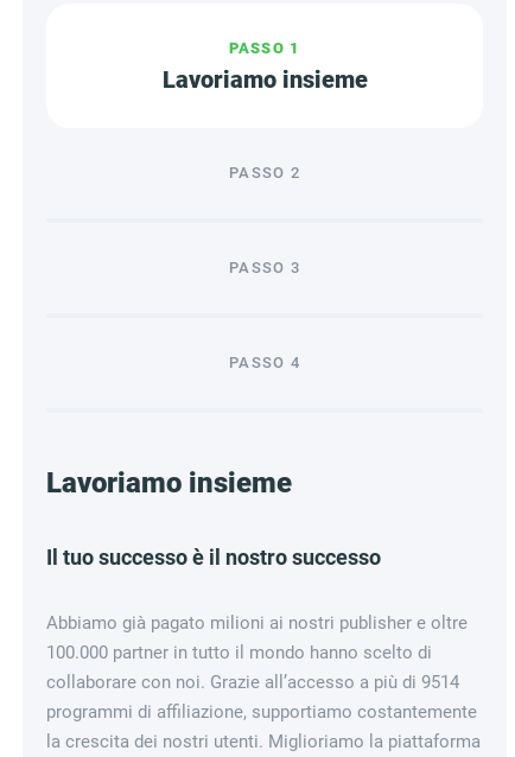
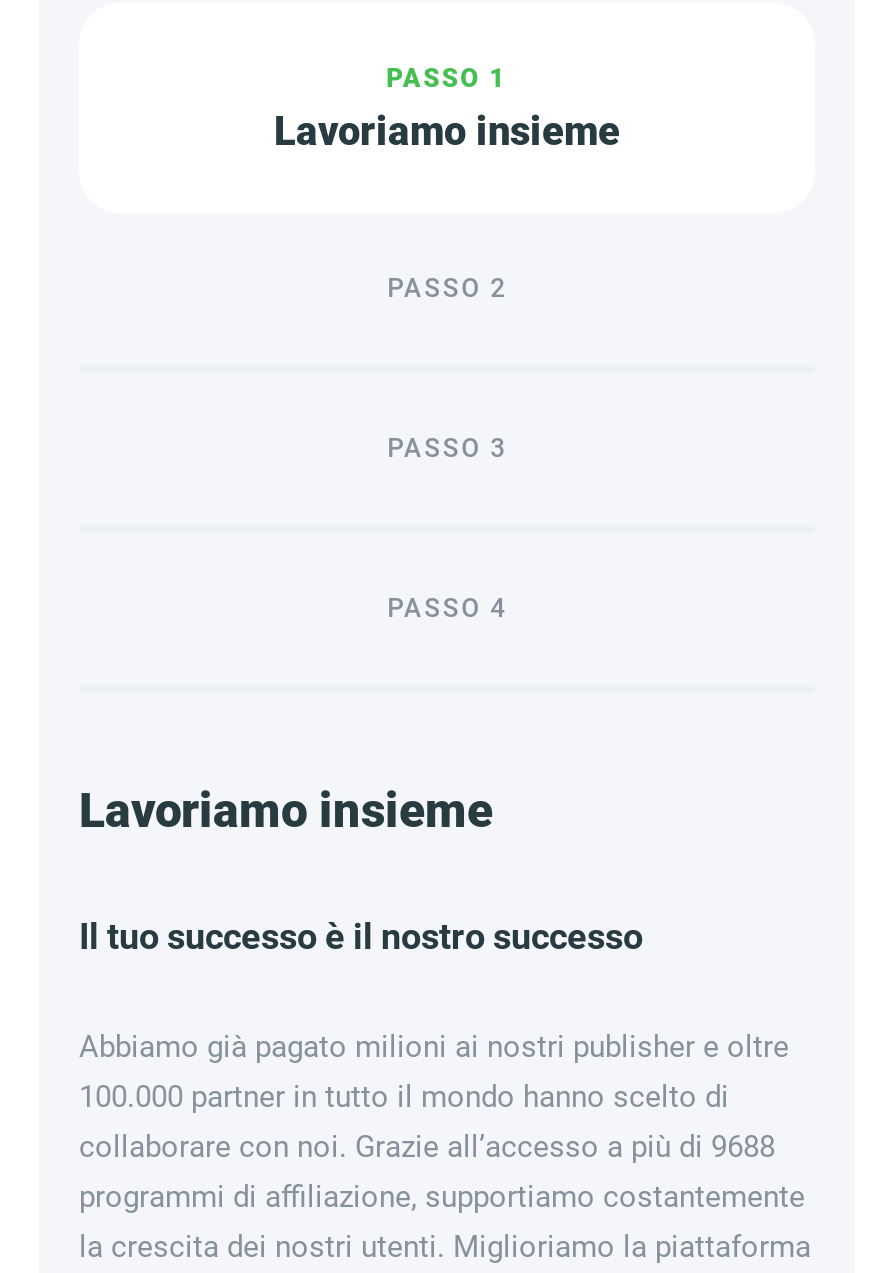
- collaborare con noi. Grazie all’accesso a più di 9514
+ collaborare con noi. Grazie all’accesso a più di 9688
